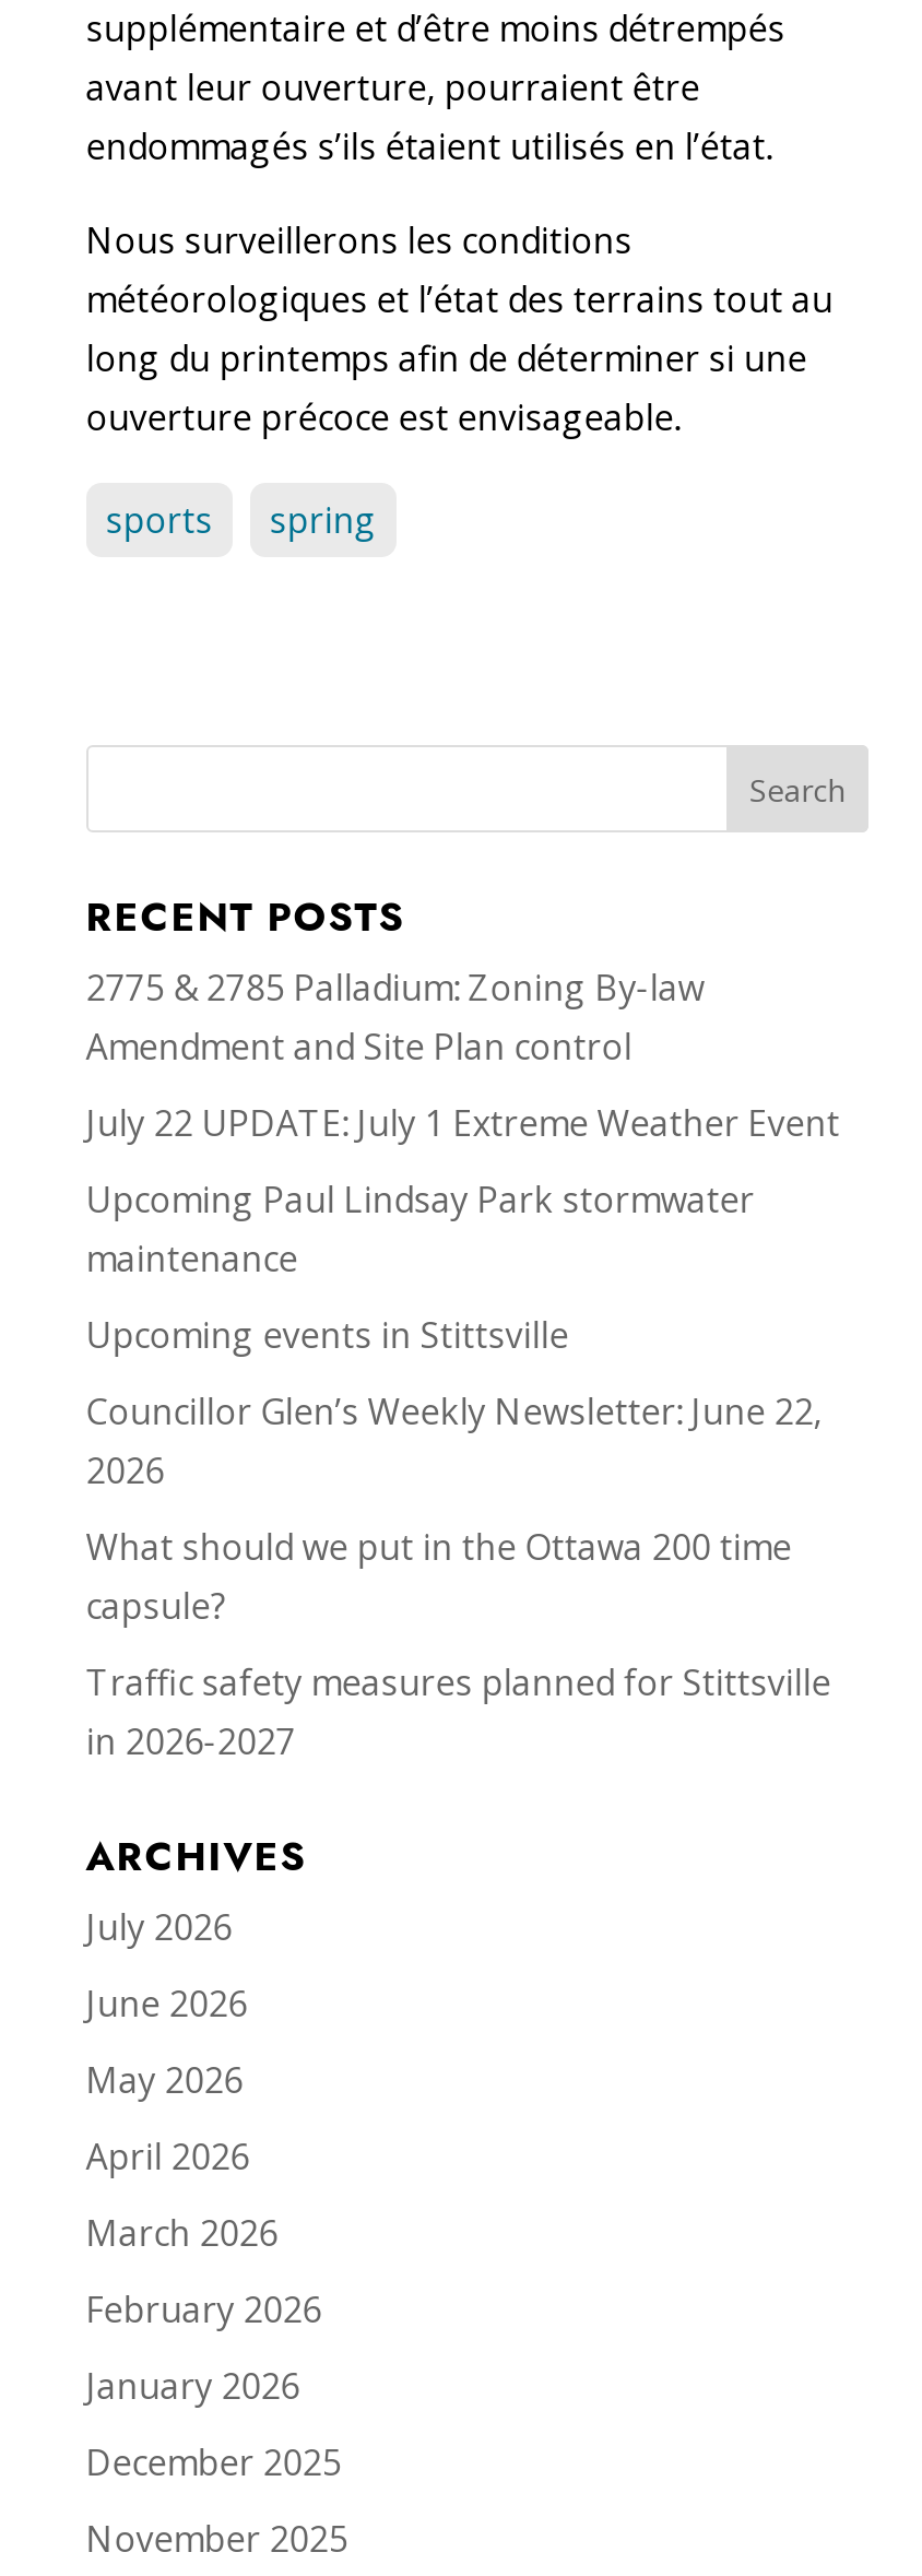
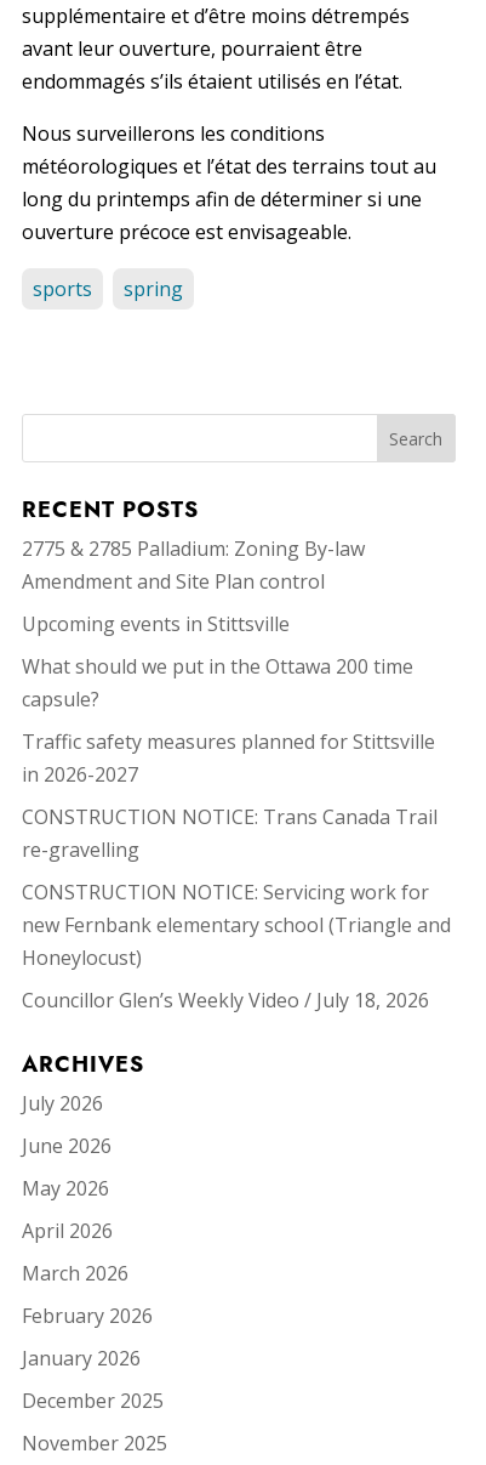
- July 22 UPDATE: July 1 Extreme Weather Event
- Upcoming Paul Lindsay Park stormwater
- maintenance

moved up: Upcoming events in Stittsville

- Councillor Glen’s Weekly Newsletter: June 22,
- 2026

moved up: What should we put in the Ottawa 200 time | capsule? | Traffic safety measures planned for Stittsville | in 2026-2027

+ CONSTRUCTION NOTICE: Trans Canada Trail
+ re-gravelling
+ CONSTRUCTION NOTICE: Servicing work for
+ new Fernbank elementary school (Triangle and
+ Honeylocust)
+ Councillor Glen’s Weekly Video / July 18, 2026
